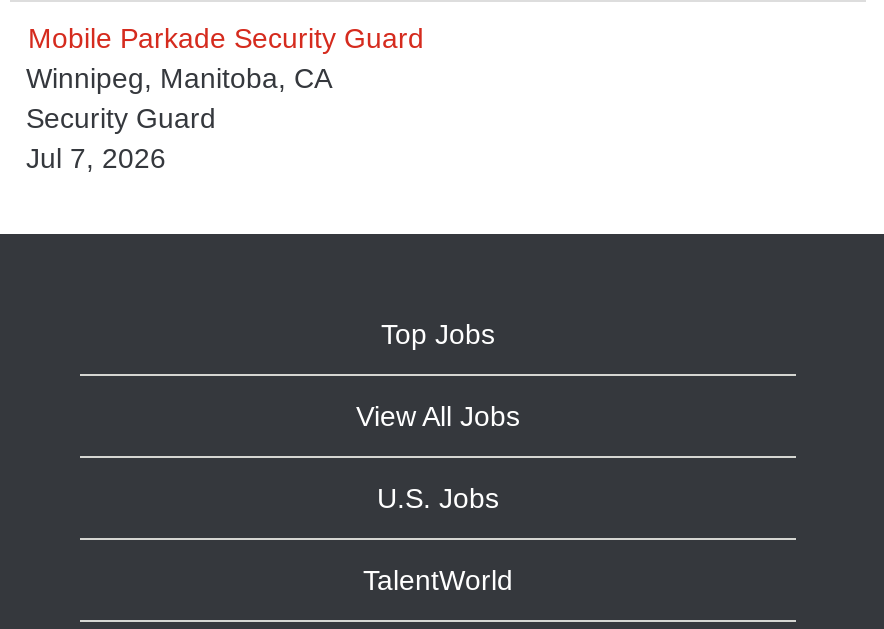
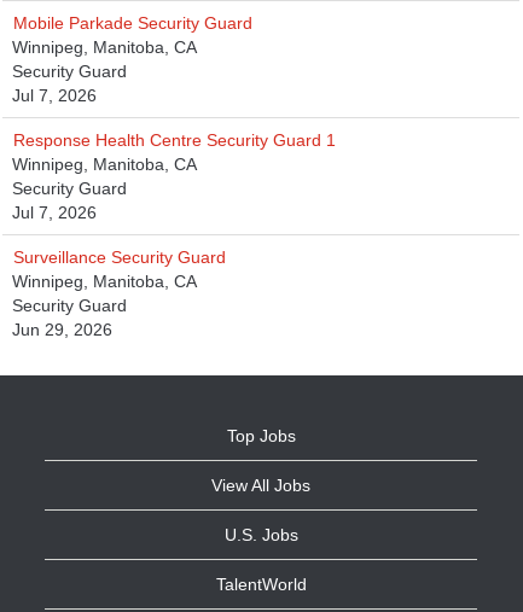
+ Response Health Centre Security Guard 1
+ Winnipeg, Manitoba, CA
+ Security Guard
+ Jul 7, 2026
+ Surveillance Security Guard
+ Winnipeg, Manitoba, CA
+ Security Guard
+ Jun 29, 2026
